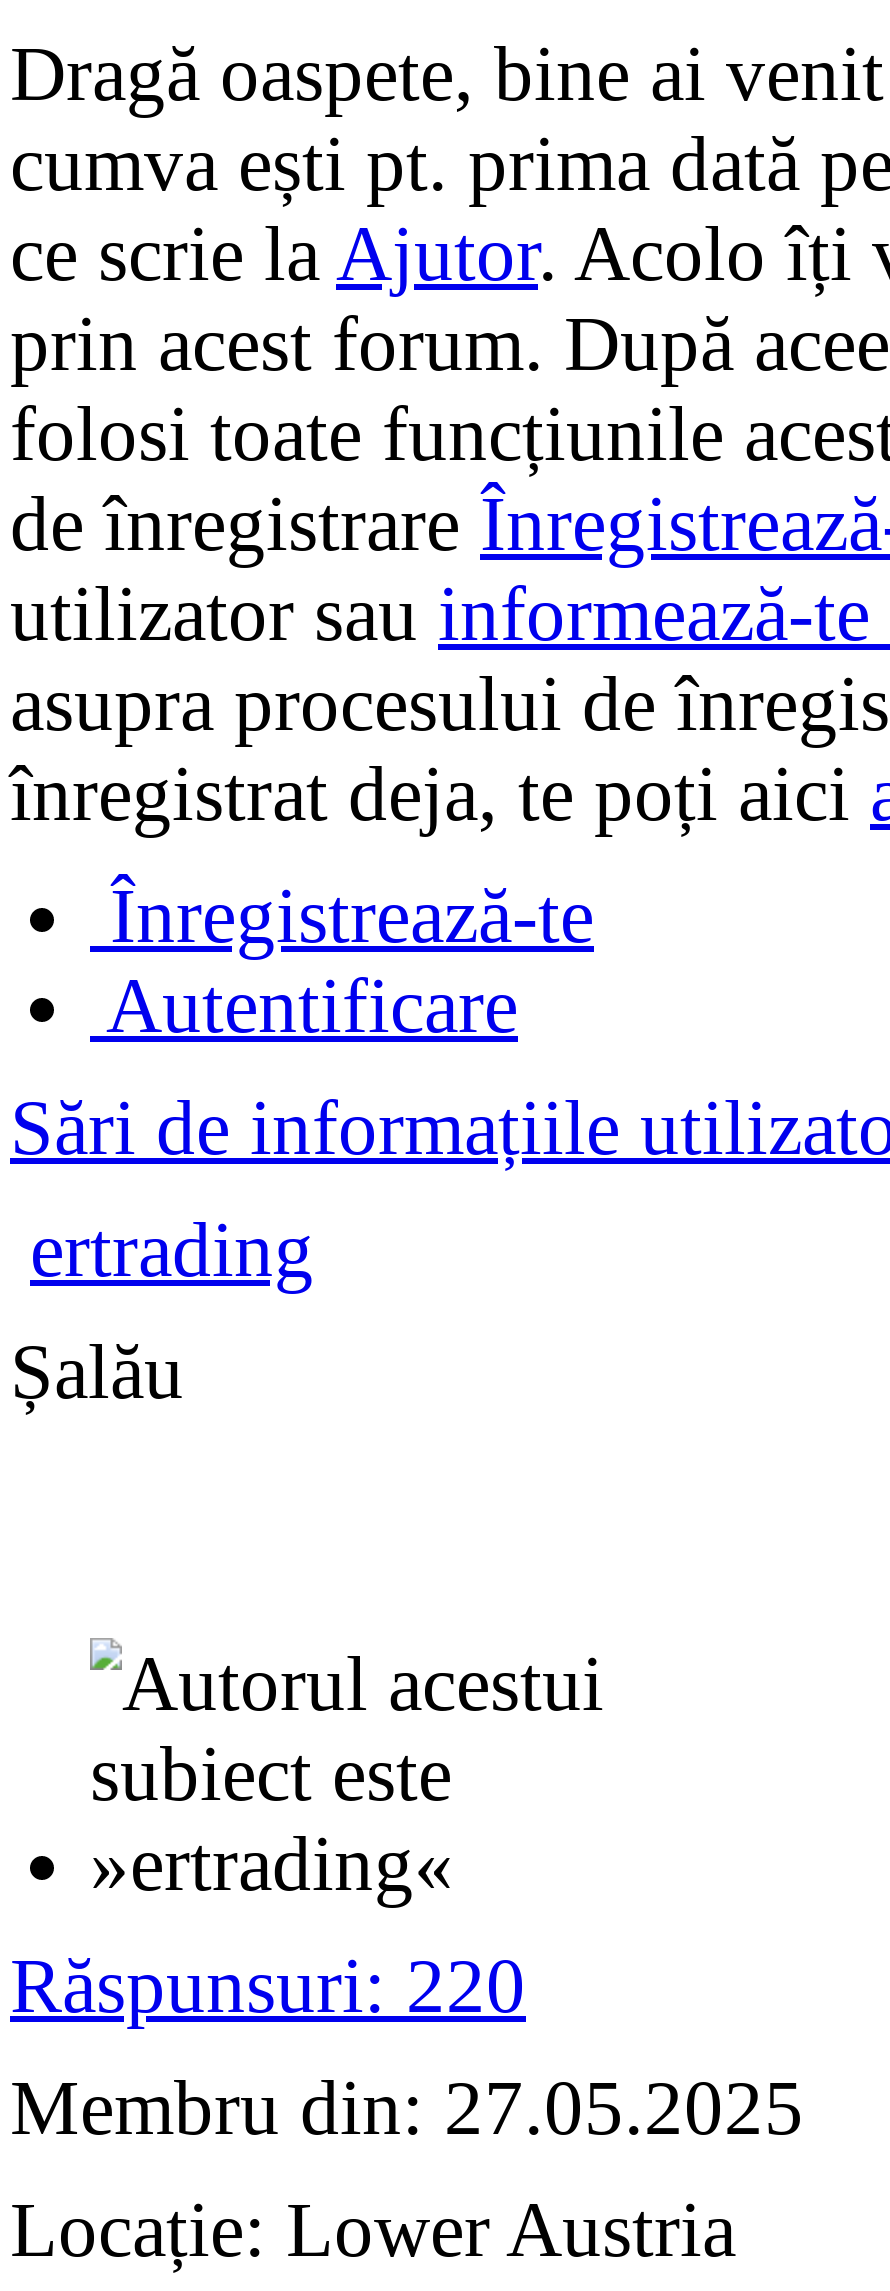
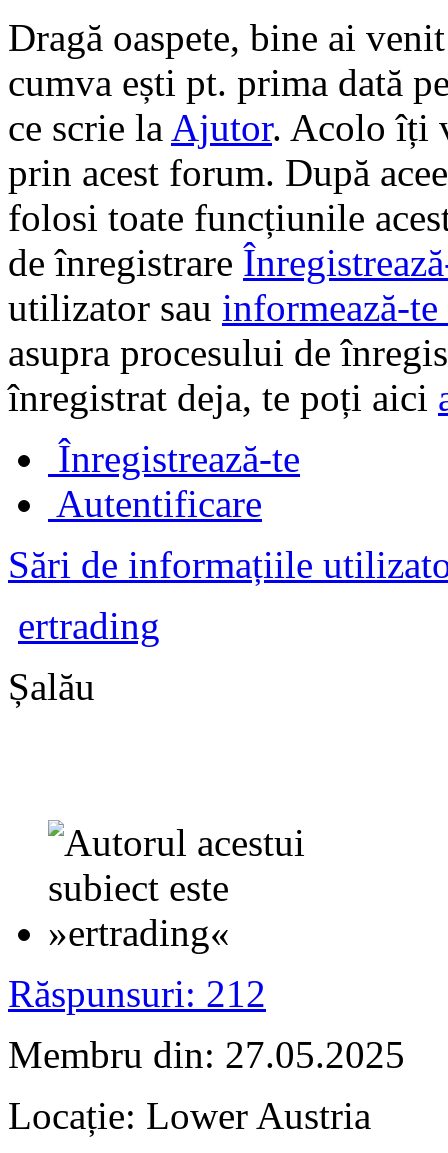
- Răspunsuri: 220
+ Răspunsuri: 212
